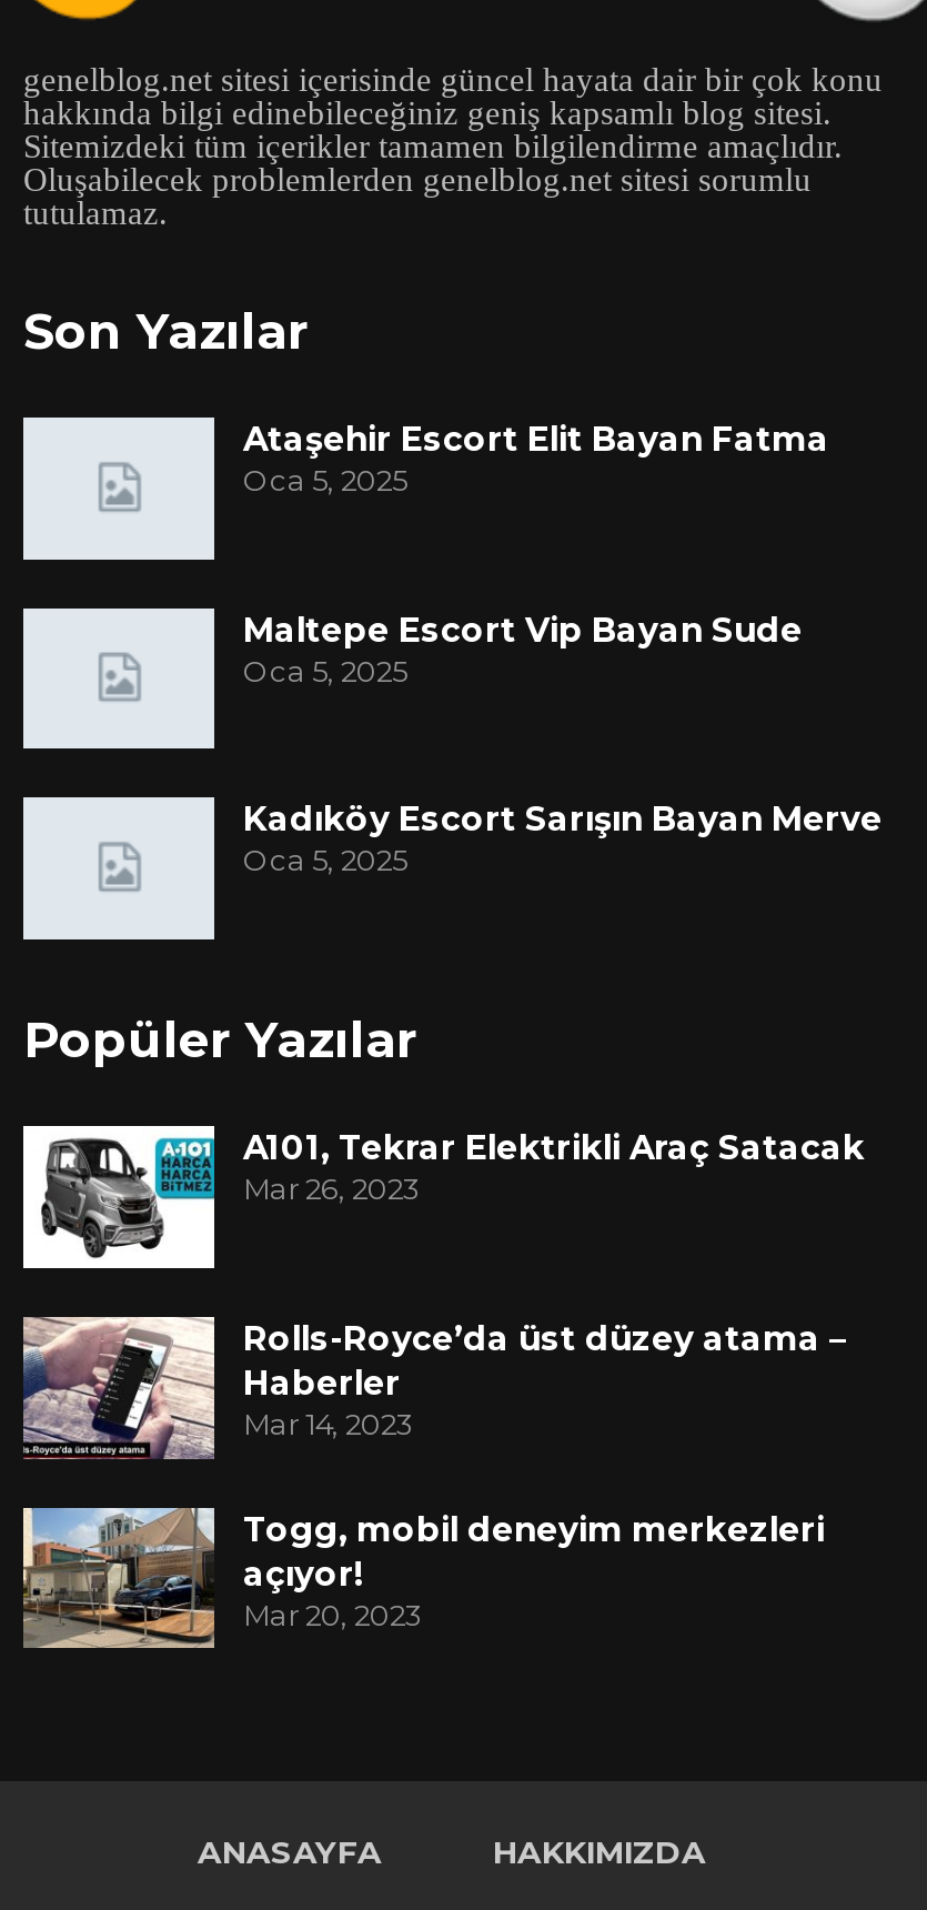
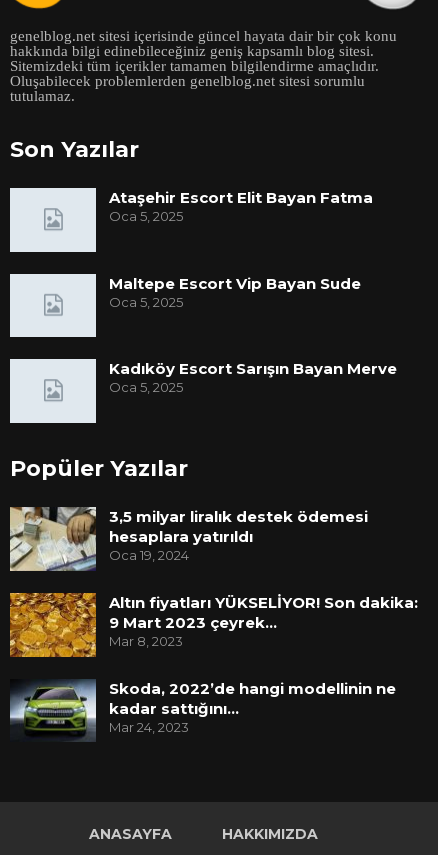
- [image]
- A101, Tekrar Elektrikli Araç Satacak
- Mar 26, 2023
+ [image]
+ 3,5 milyar liralık destek ödemesi
+ hesaplara yatırıldı
+ Oca 19, 2024

- [image]
- Rolls-Royce’da üst düzey atama –
- Haberler
- Mar 14, 2023
+ [image]
+ Altın fiyatları YÜKSELİYOR! Son dakika:
+ 9 Mart 2023 çeyrek…
+ Mar 8, 2023

- [image]
- Togg, mobil deneyim merkezleri
- açıyor!
- Mar 20, 2023
+ [image]
+ Skoda, 2022’de hangi modellinin ne
+ kadar sattığını…
+ Mar 24, 2023
